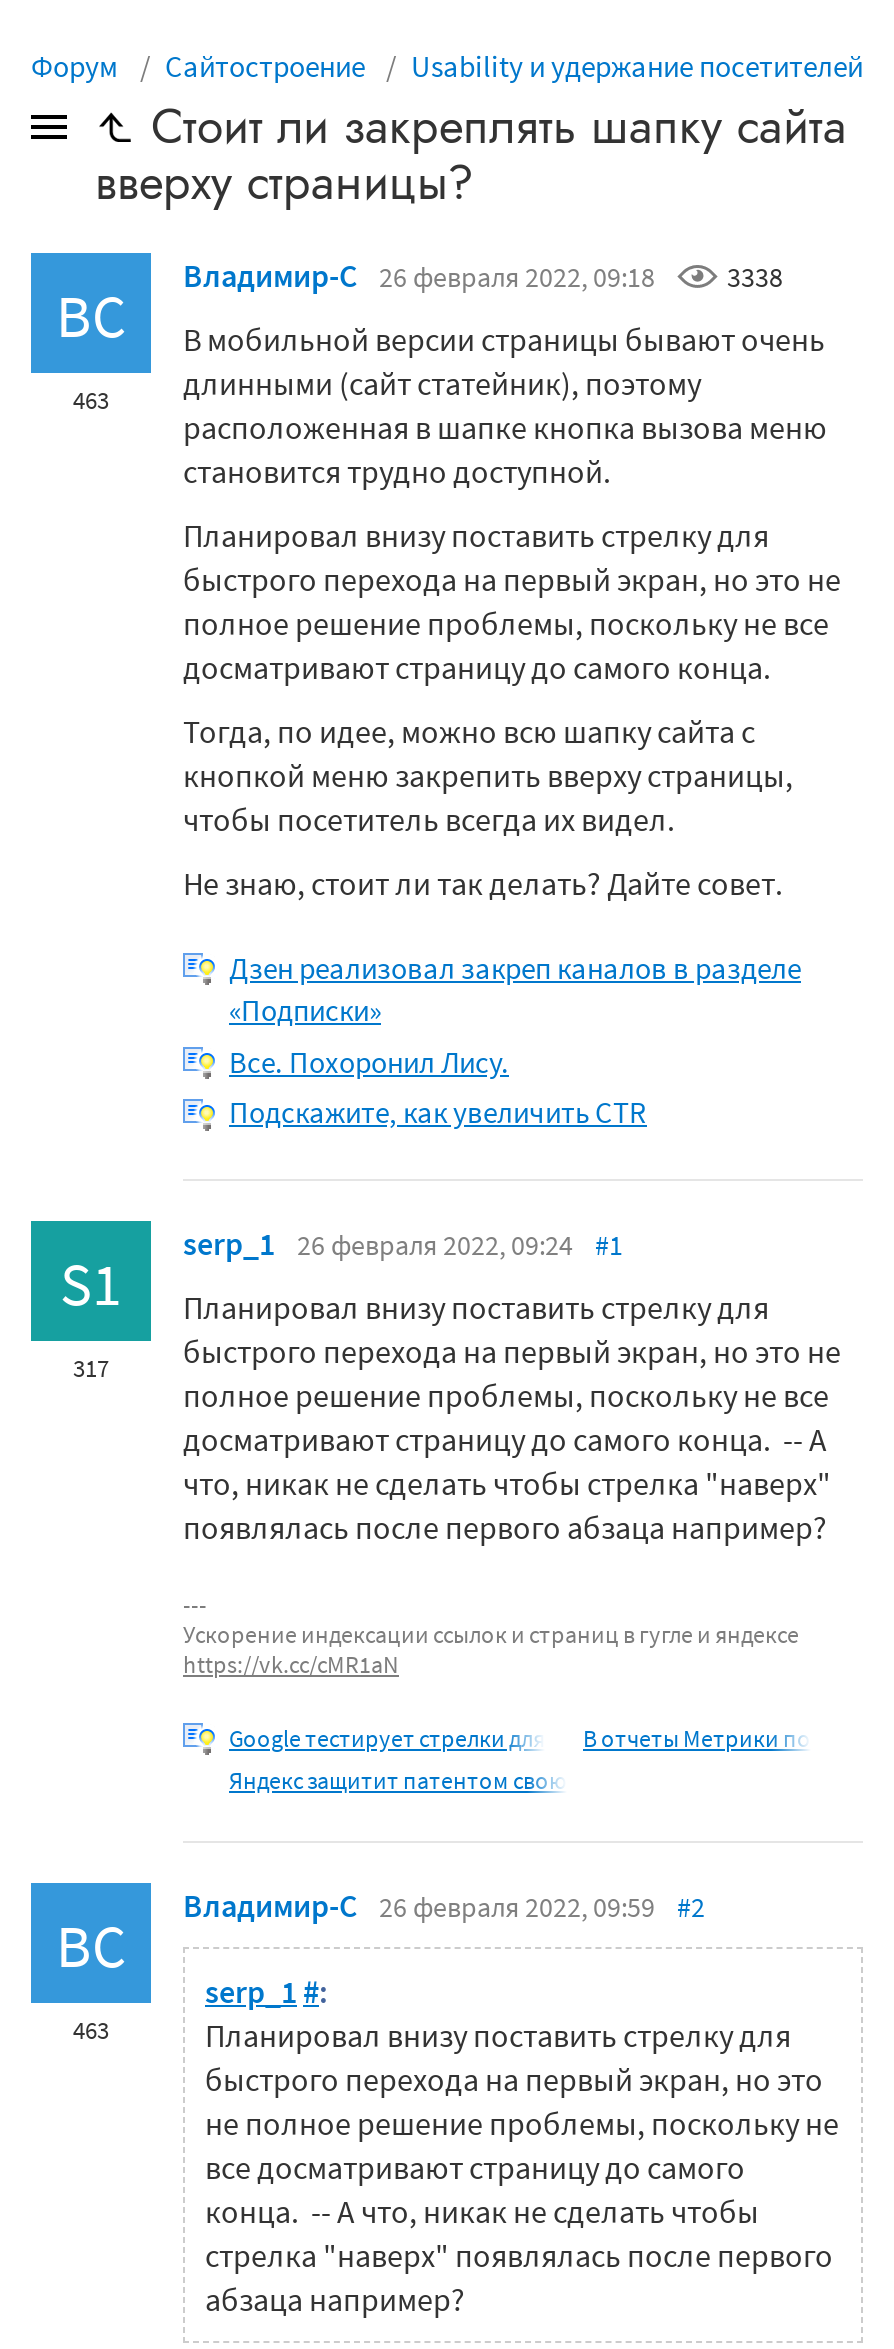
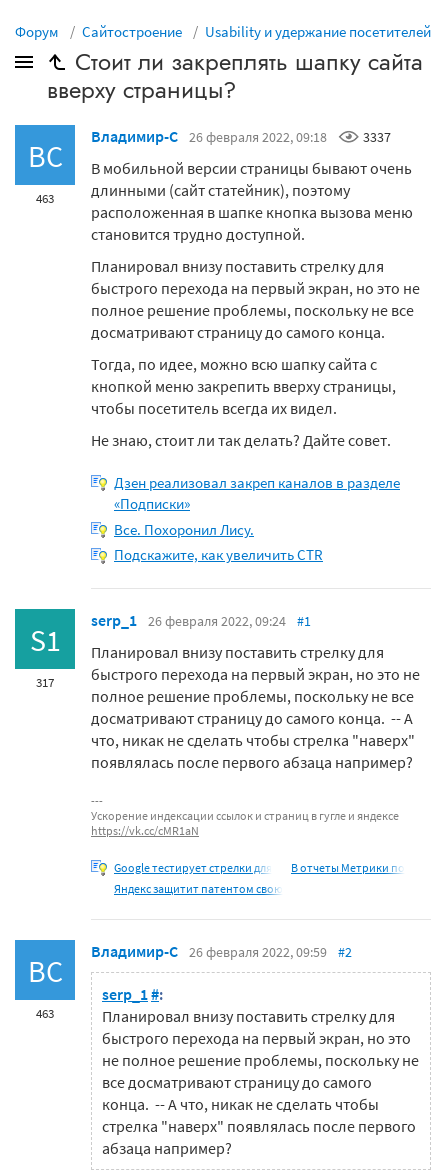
- Владимир-C 26 февраля 2022, 09:18 3338
+ Владимир-C 26 февраля 2022, 09:18 3337
